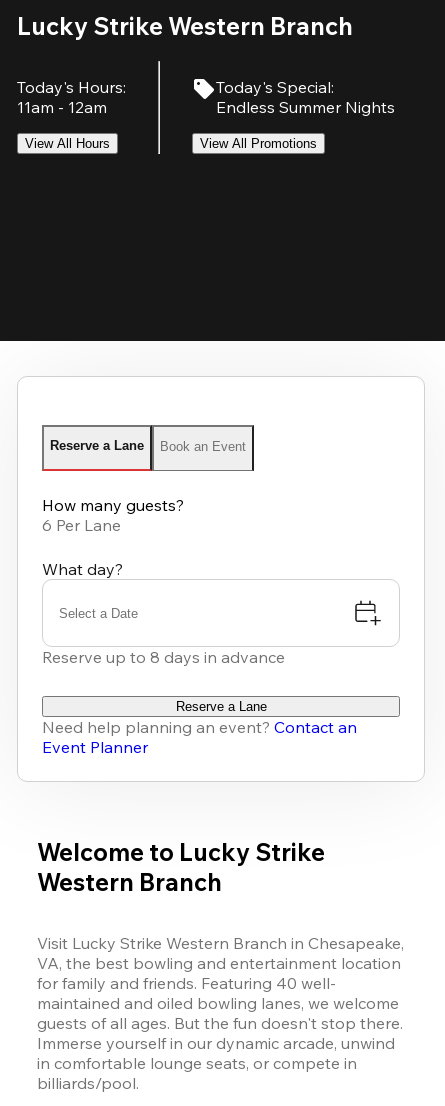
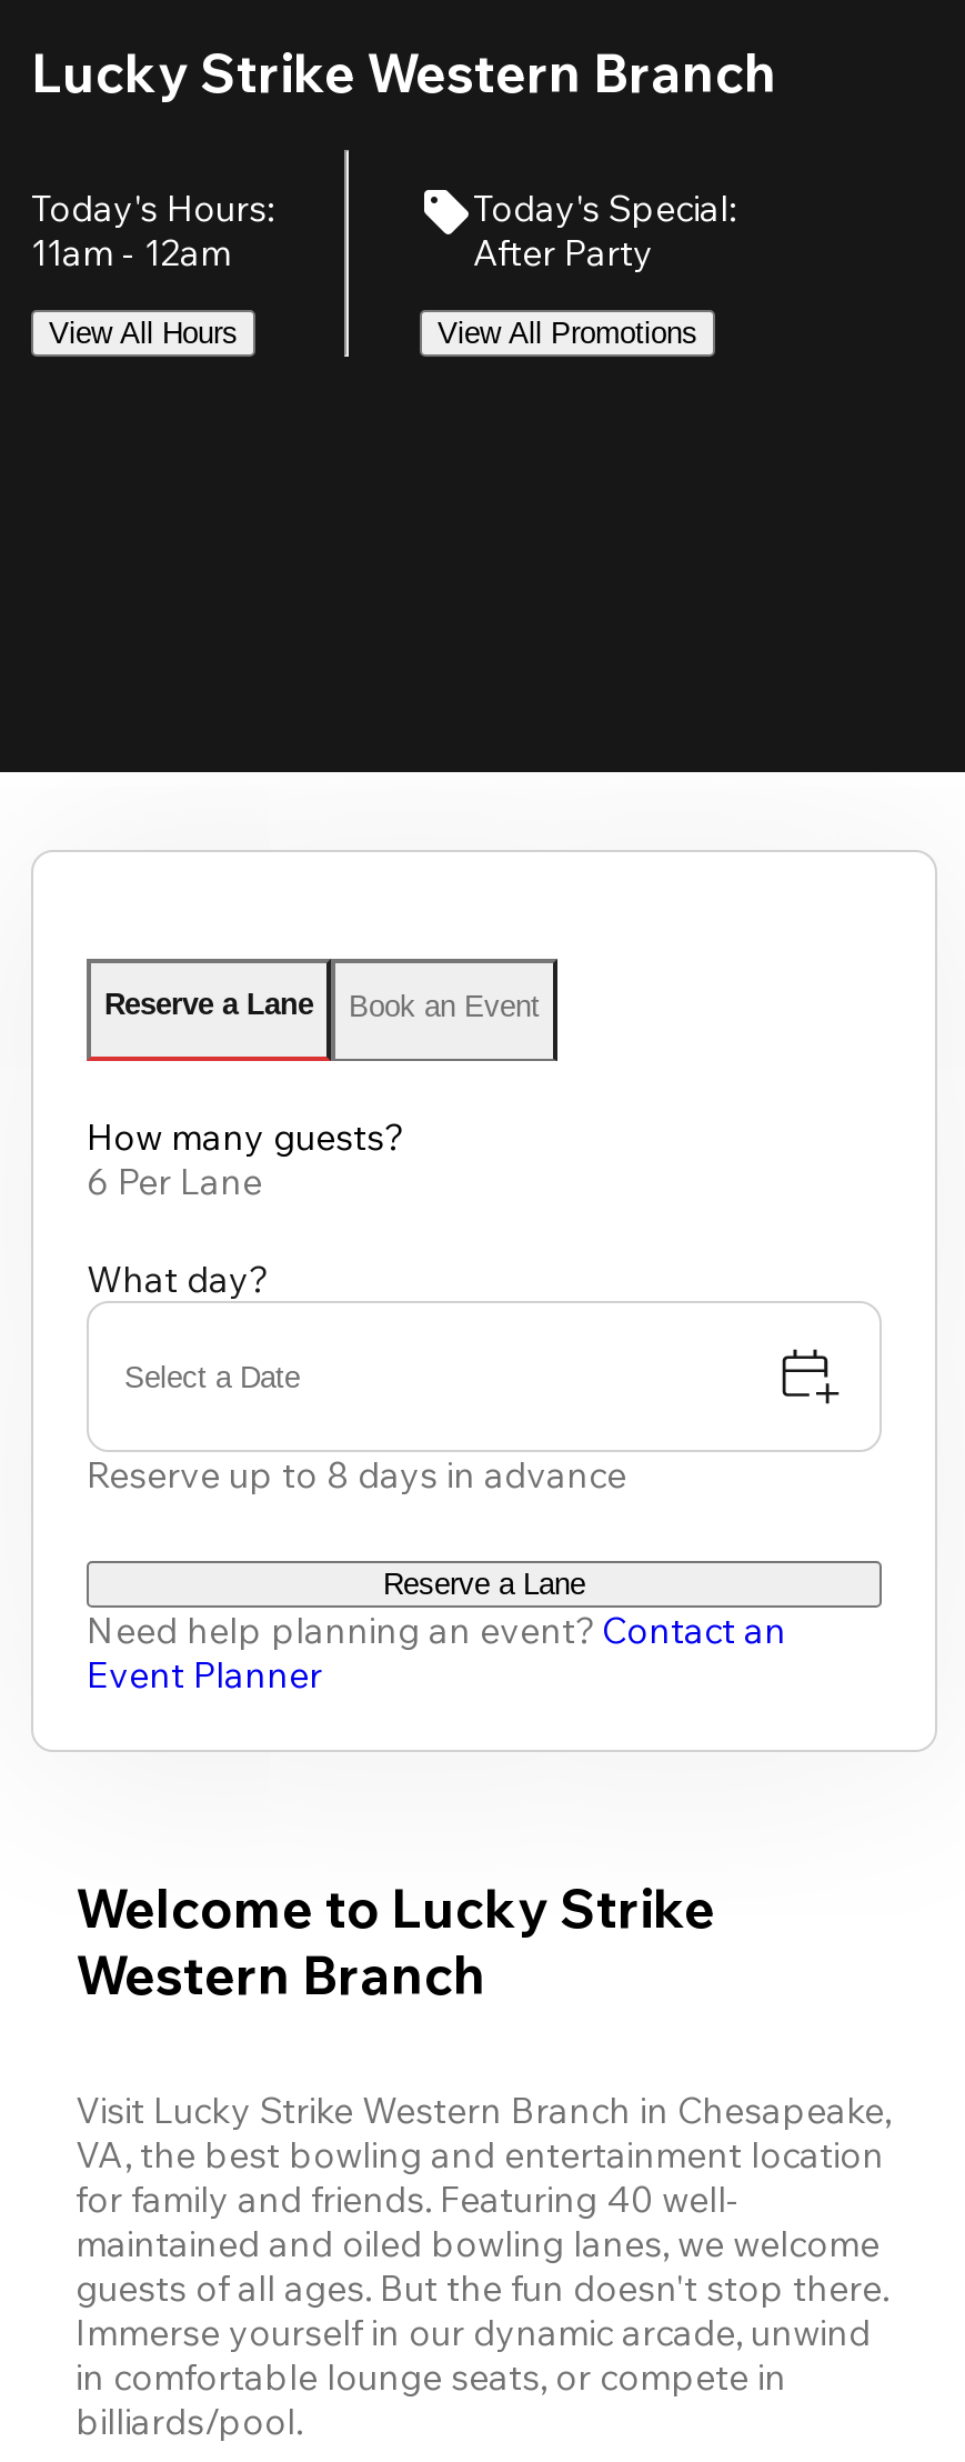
- Endless Summer Nights
+ After Party
